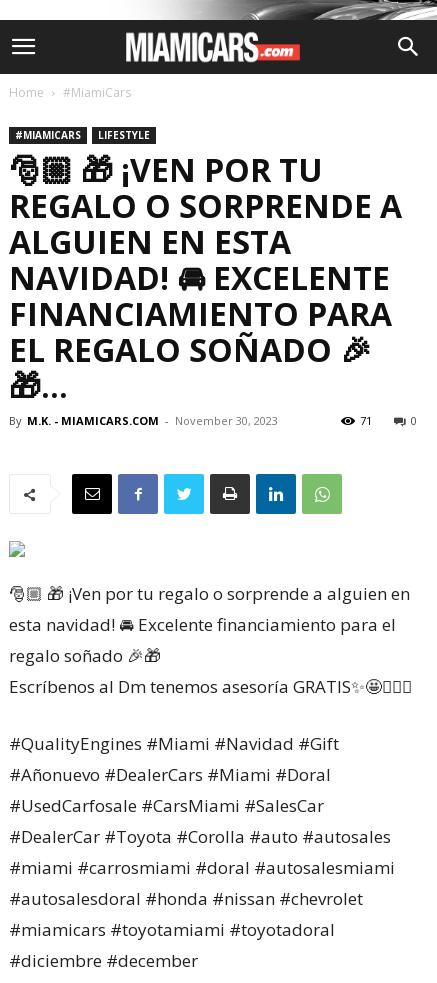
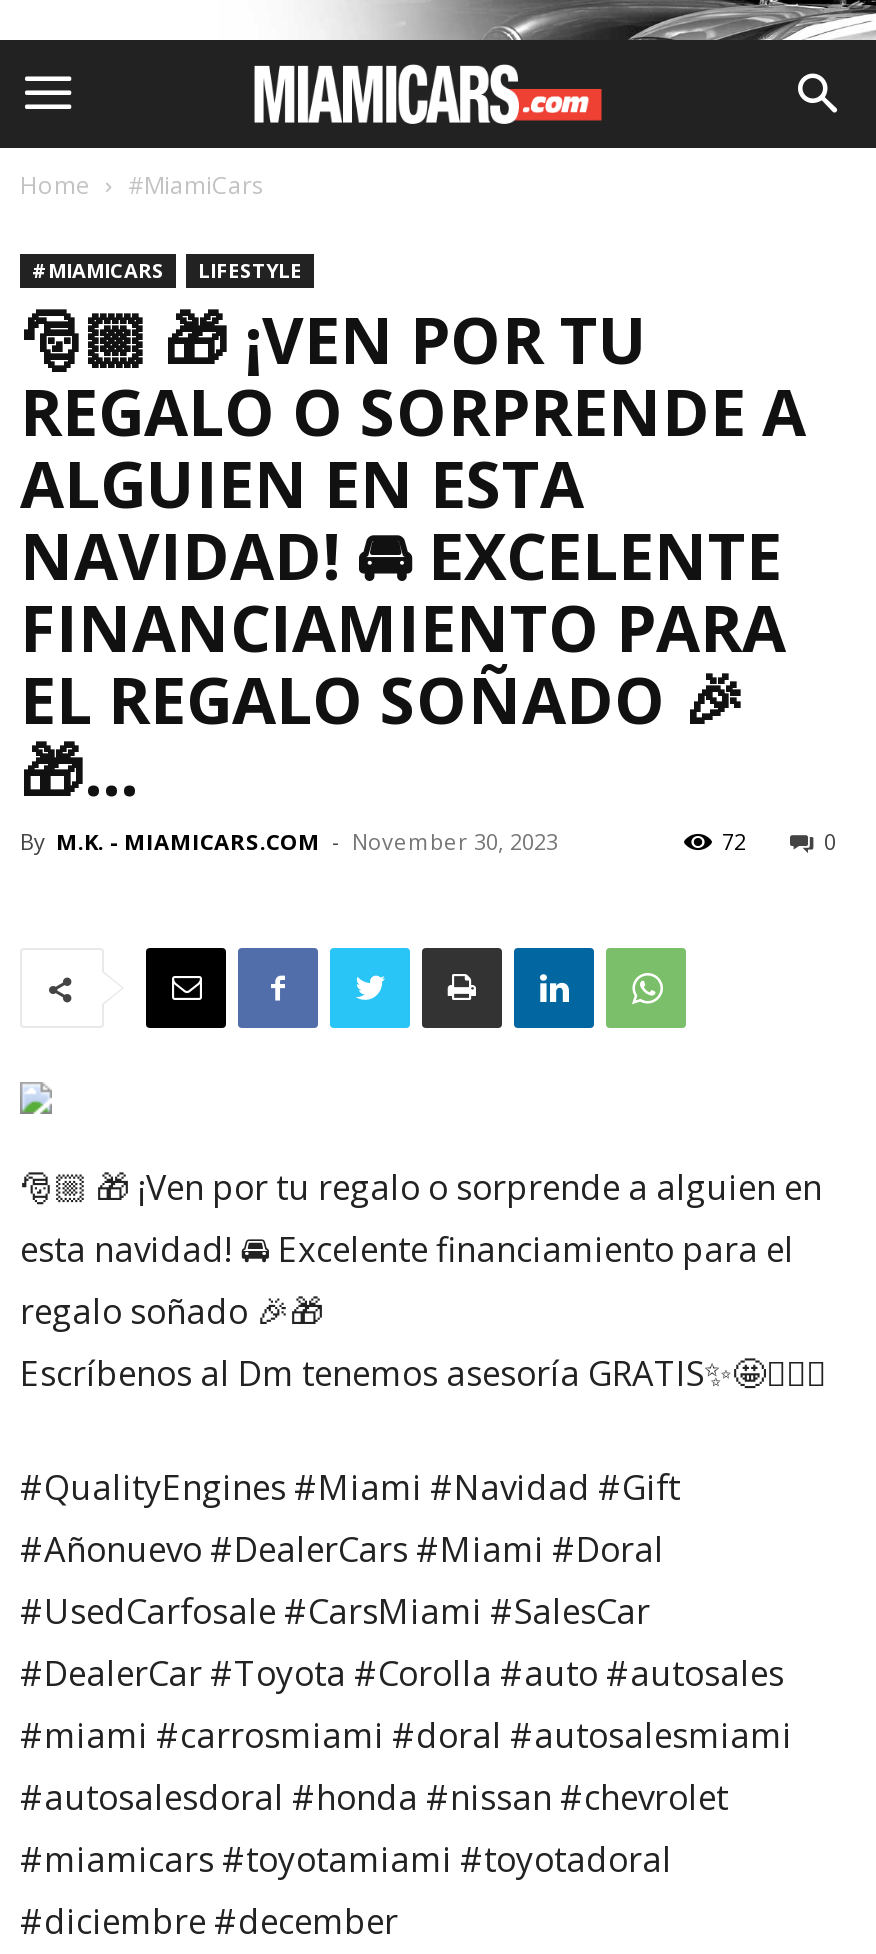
- 71
+ 72
